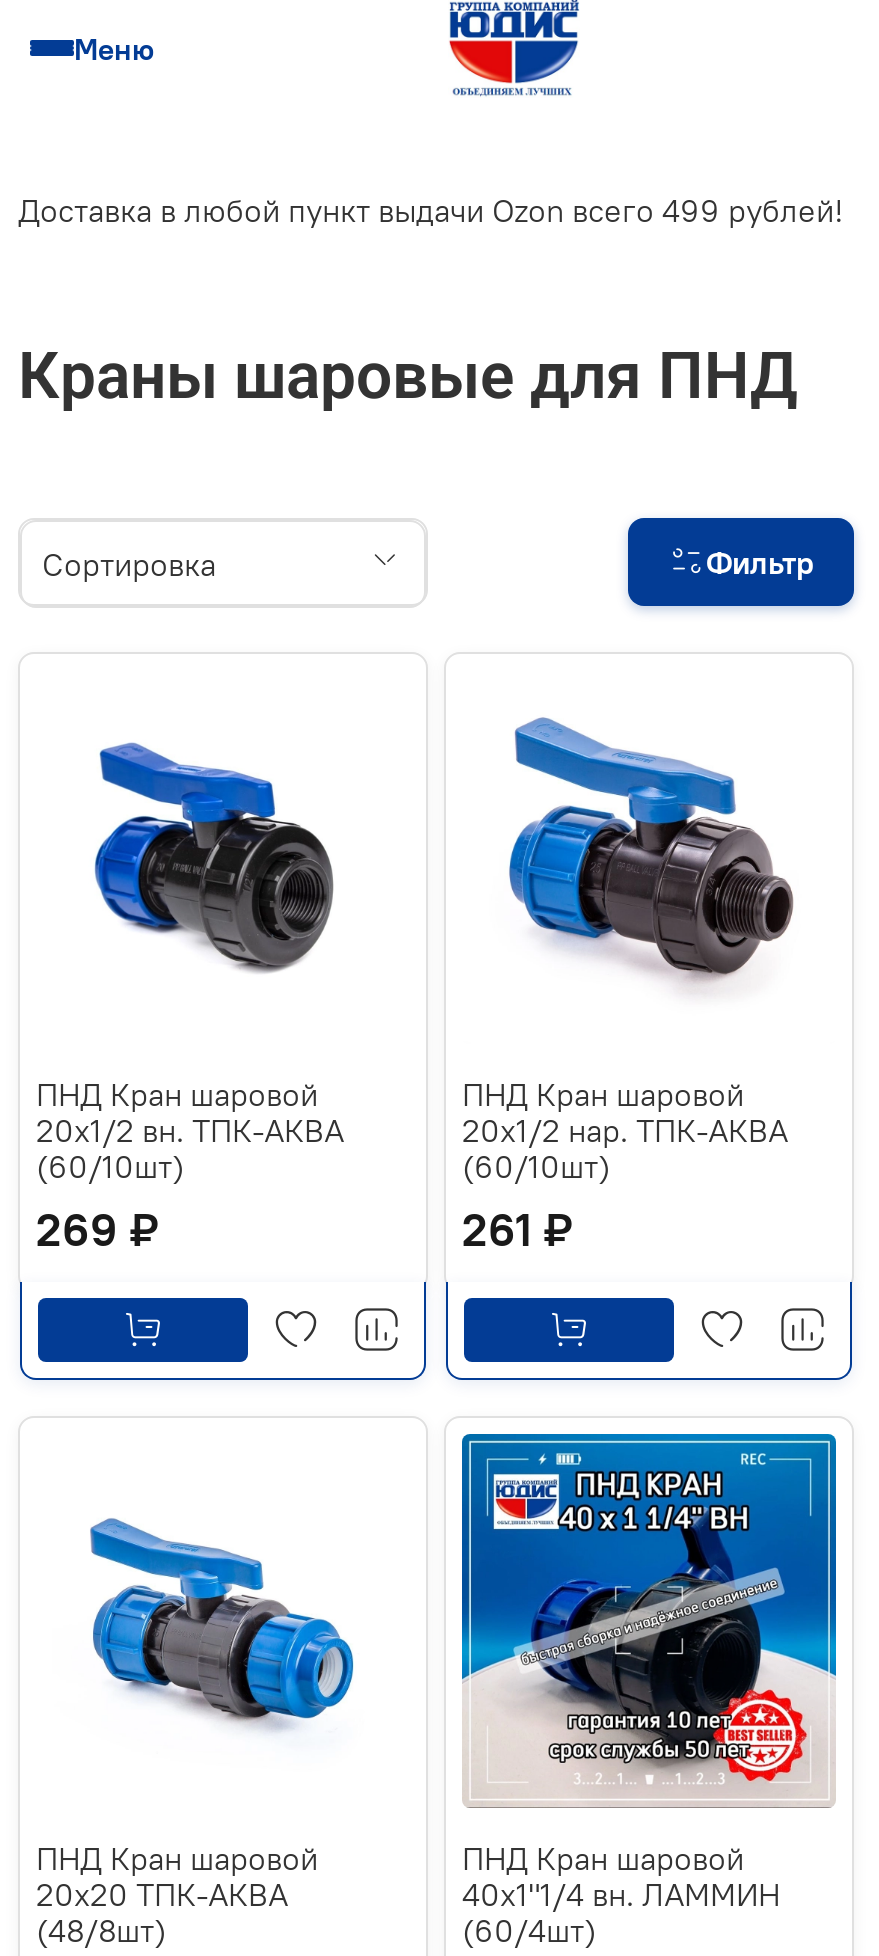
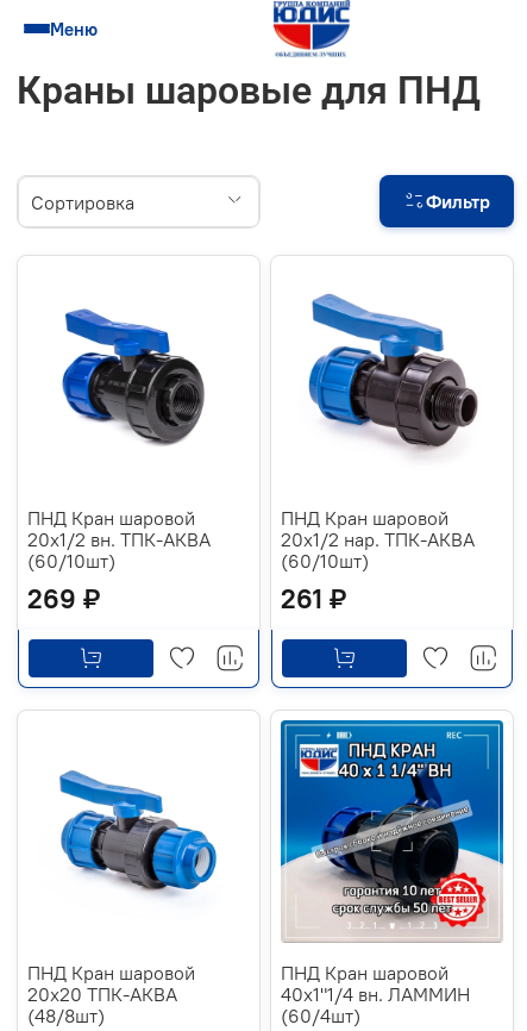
- Доставка в любой пункт выдачи Ozon всего 499 рублей!
